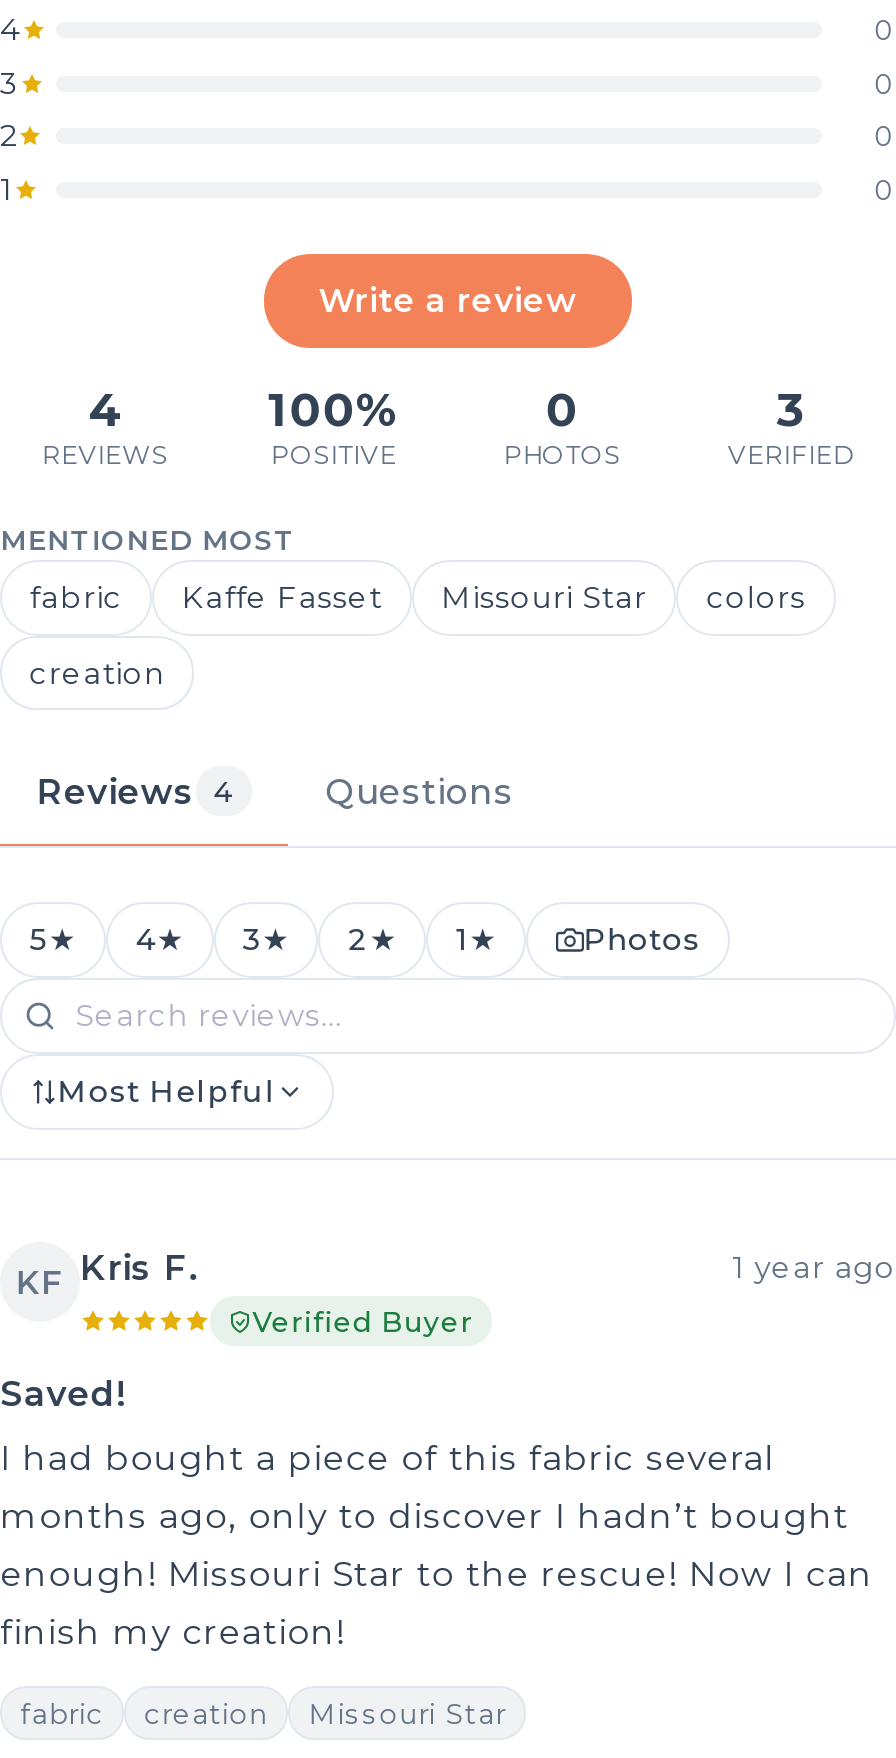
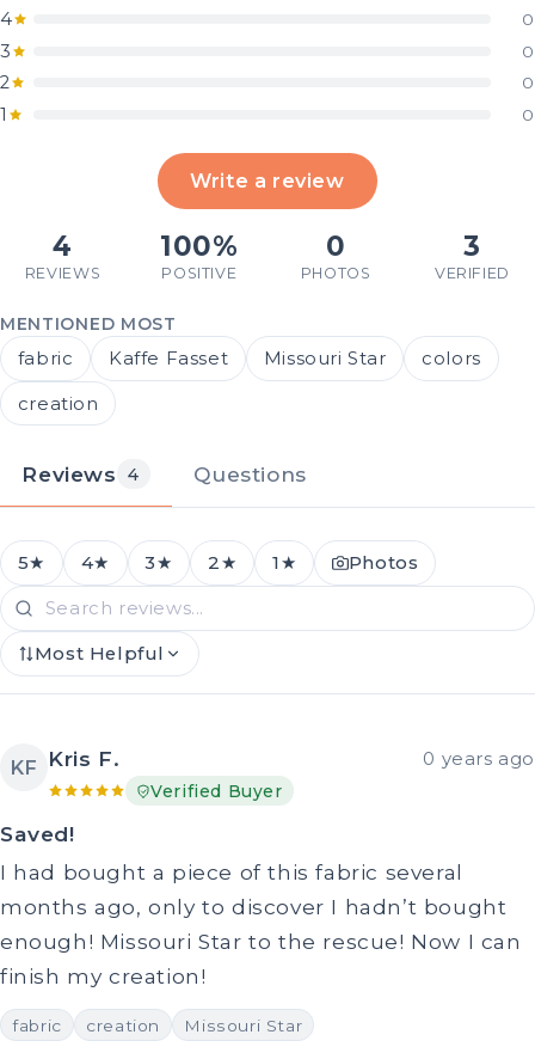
- 1 year ago
+ 0 years ago
